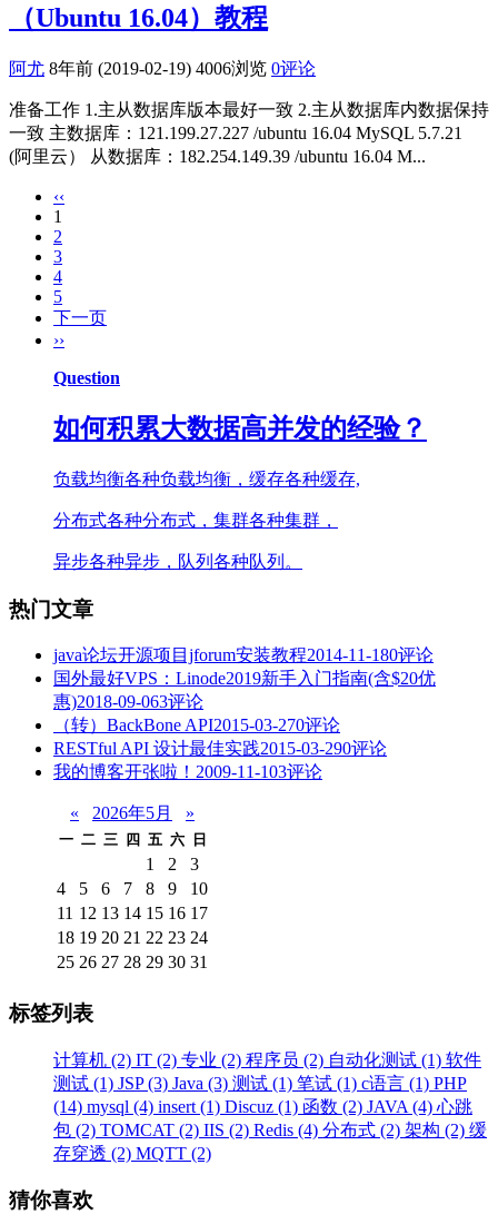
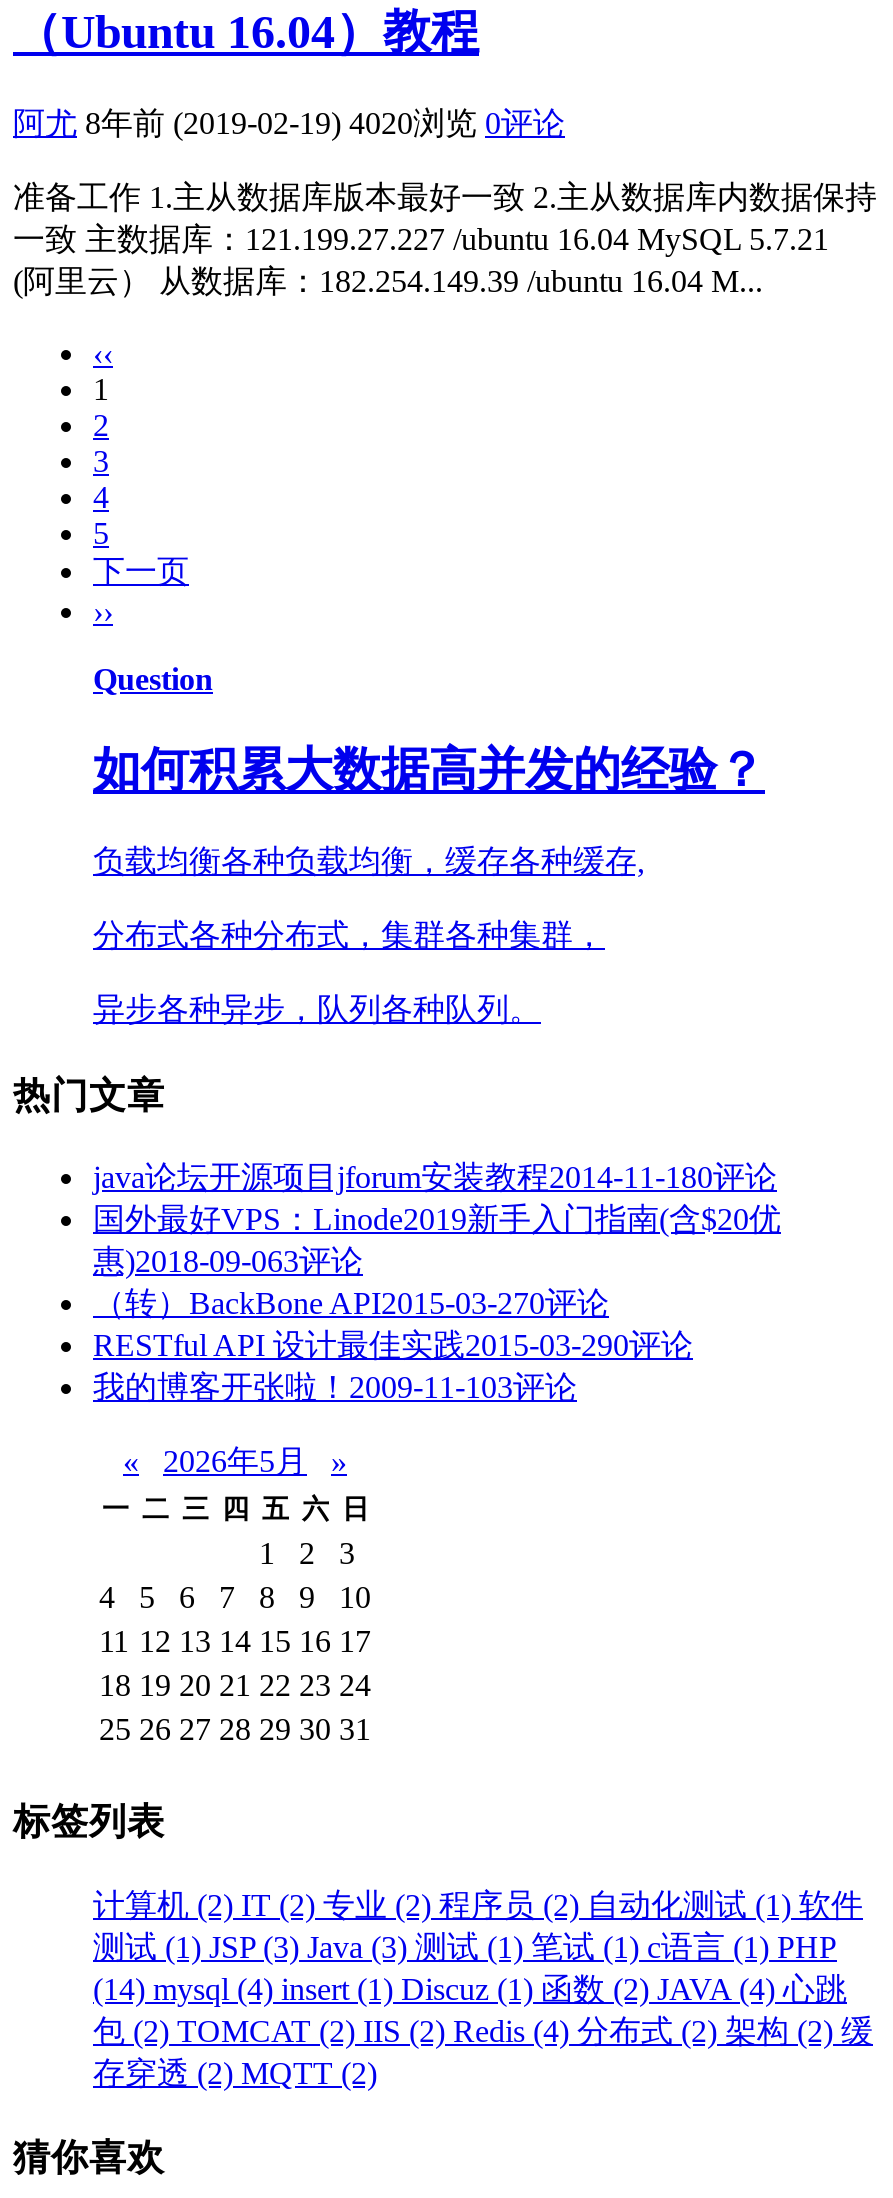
- 阿尤 8年前 (2019-02-19) 4006浏览 0评论
+ 阿尤 8年前 (2019-02-19) 4020浏览 0评论
